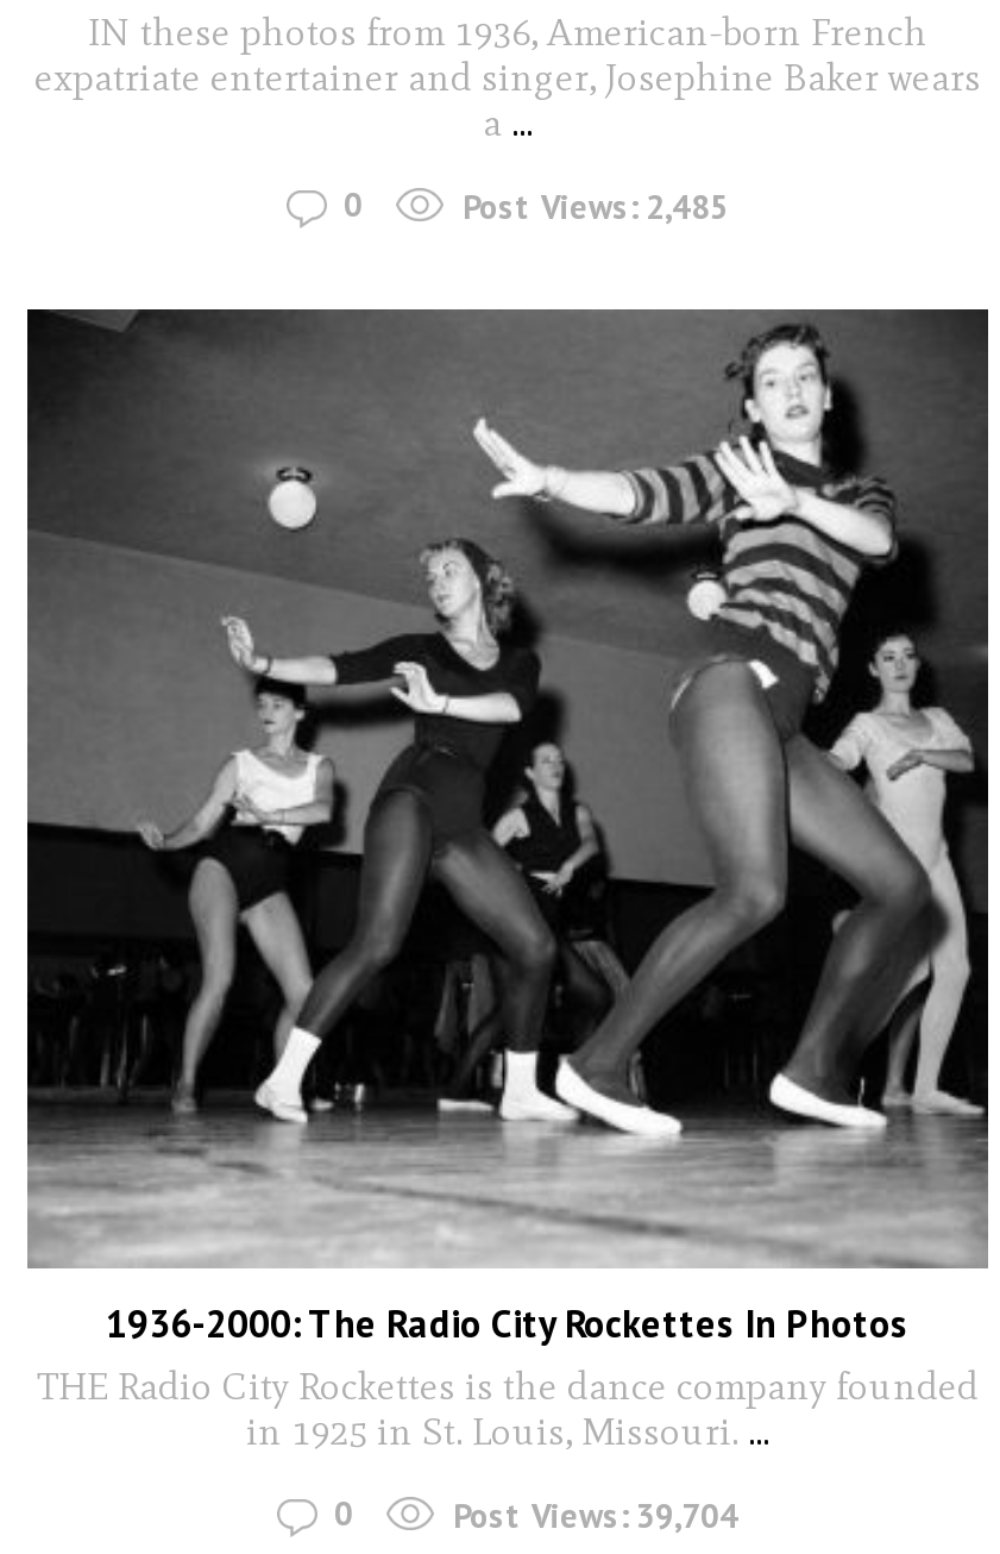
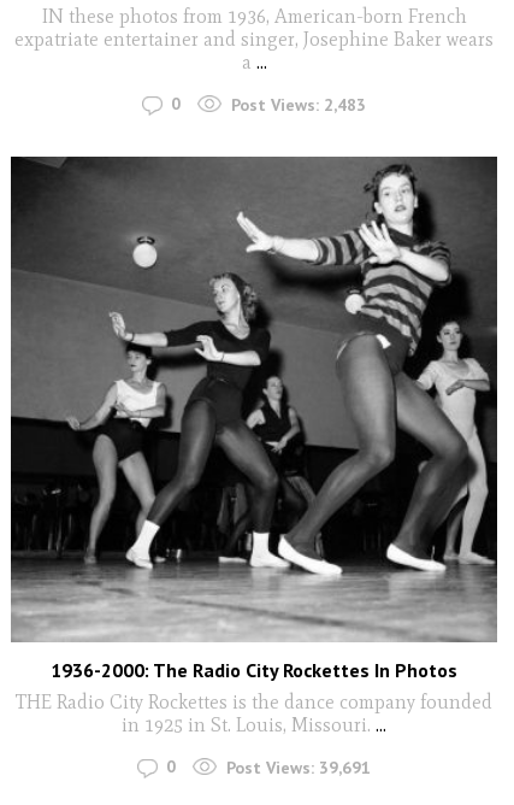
- Post Views: 2,485
+ Post Views: 2,483

- Post Views: 39,704
+ Post Views: 39,691
